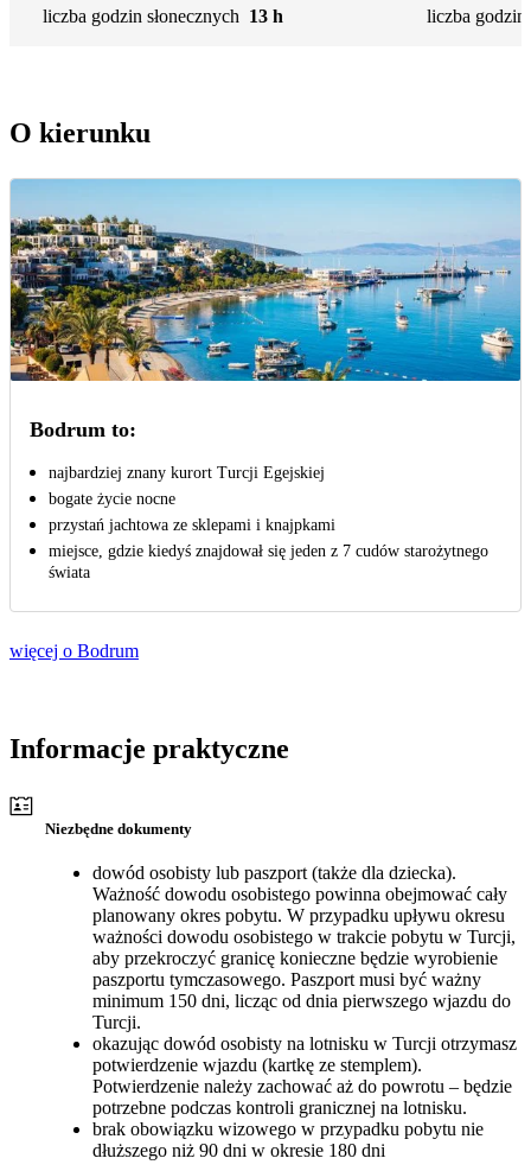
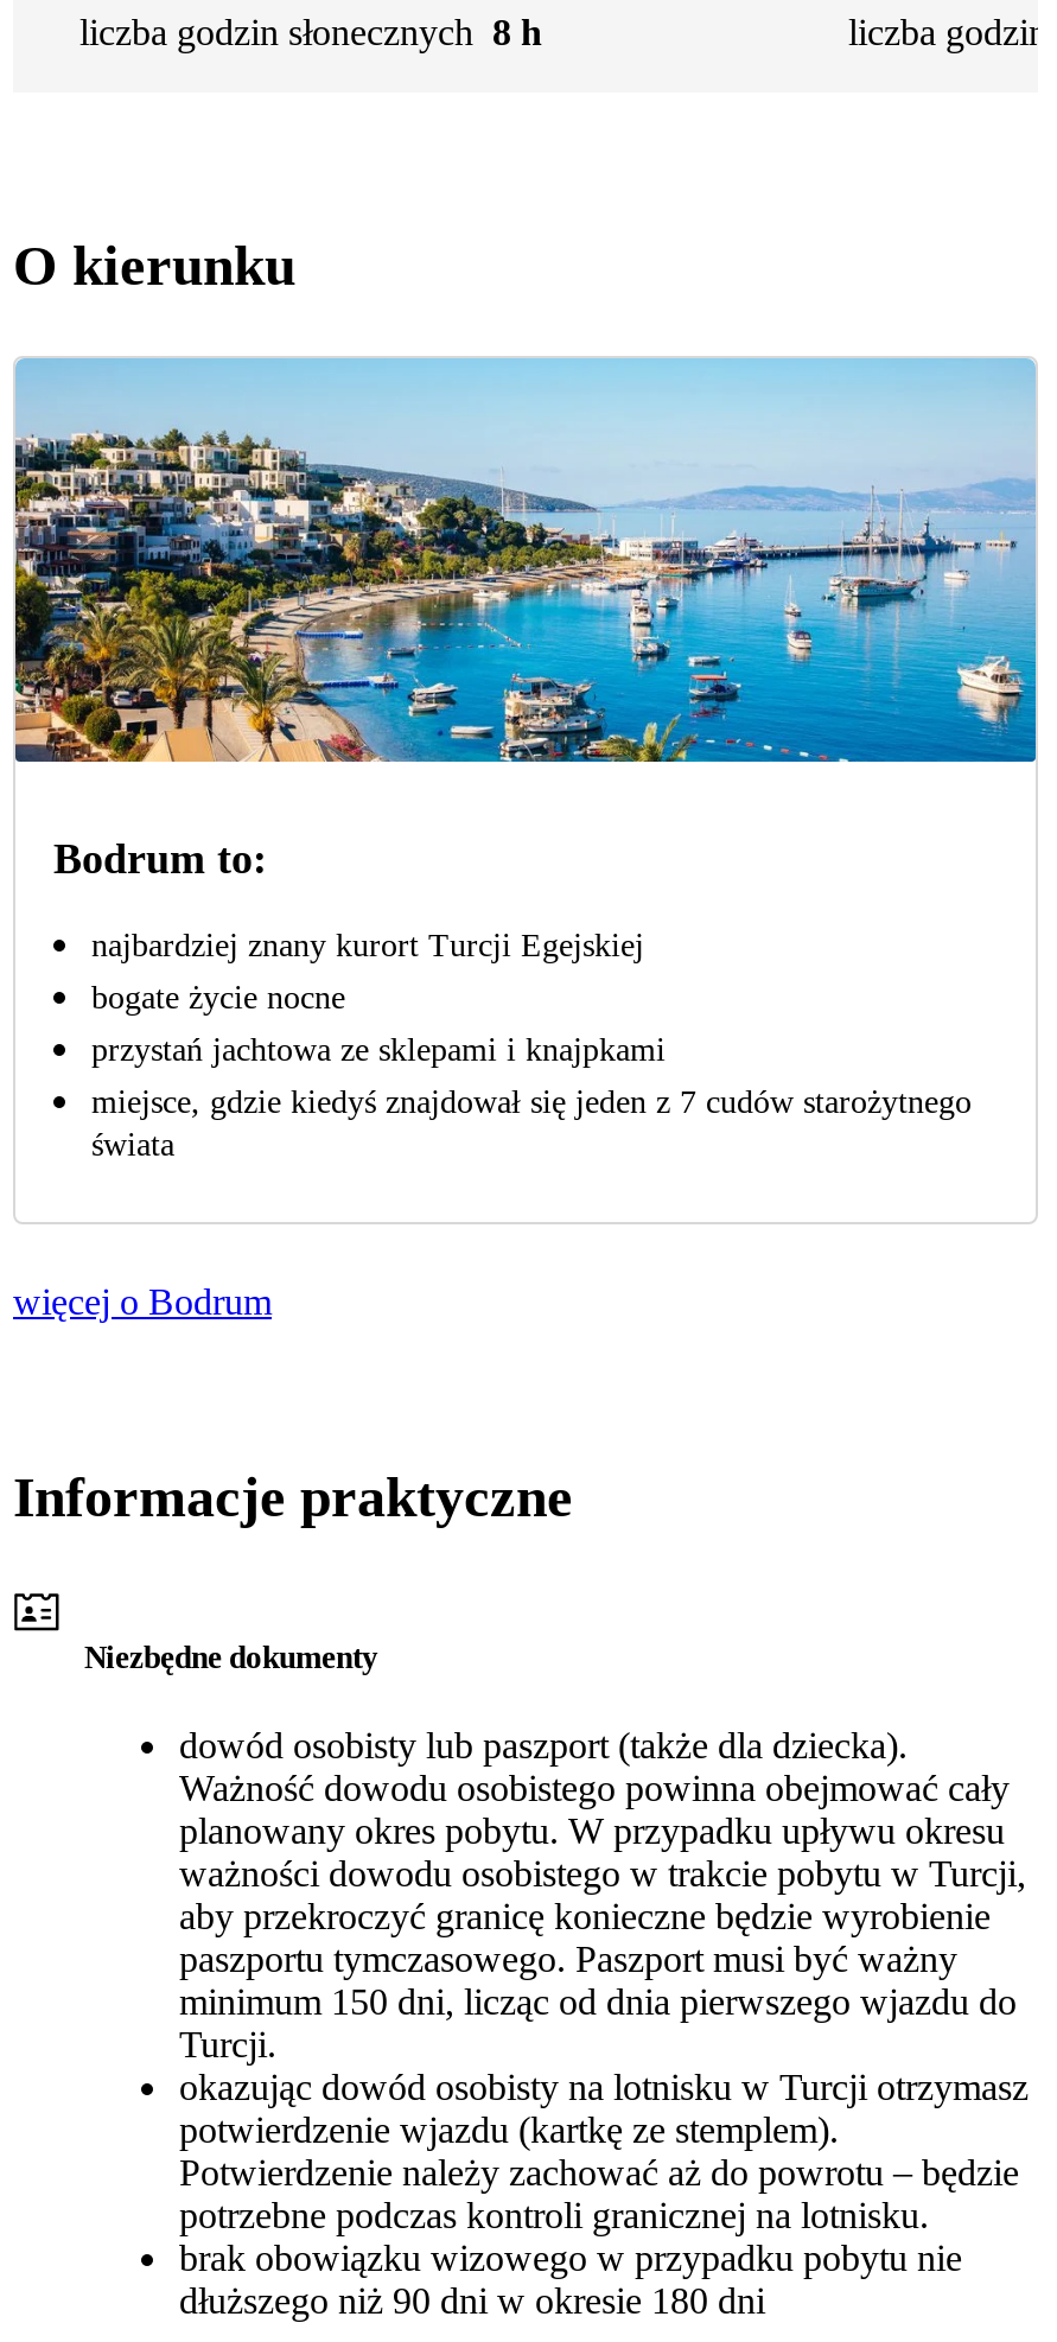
- liczba godzin słonecznych 13 h
+ liczba godzin słonecznych 8 h
